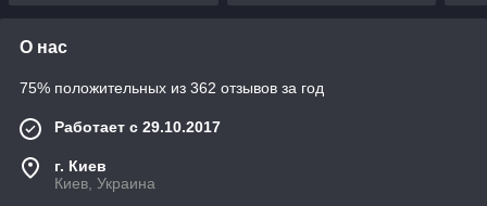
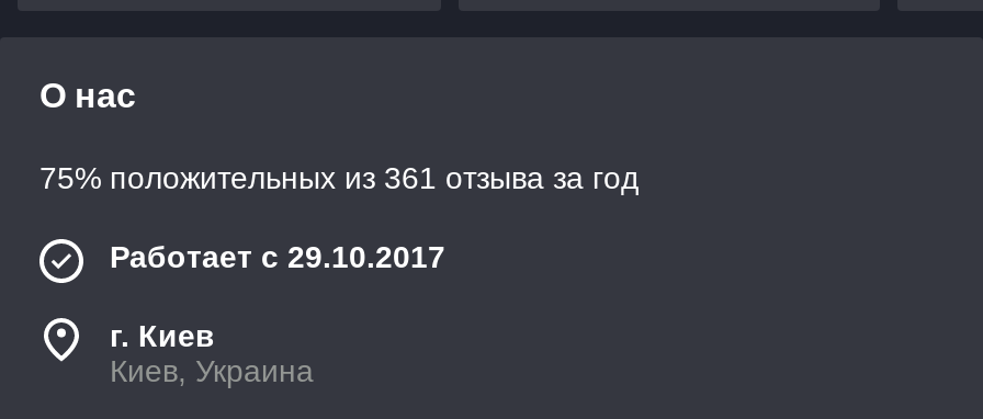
- 75% положительных из 362 отзывов за год
+ 75% положительных из 361 отзыва за год
